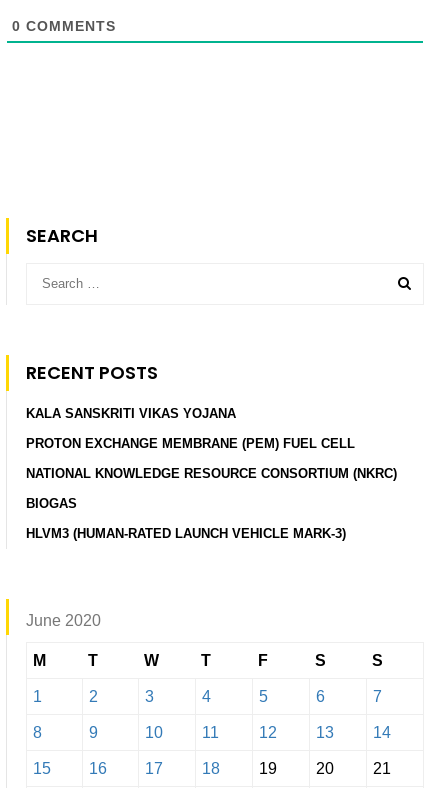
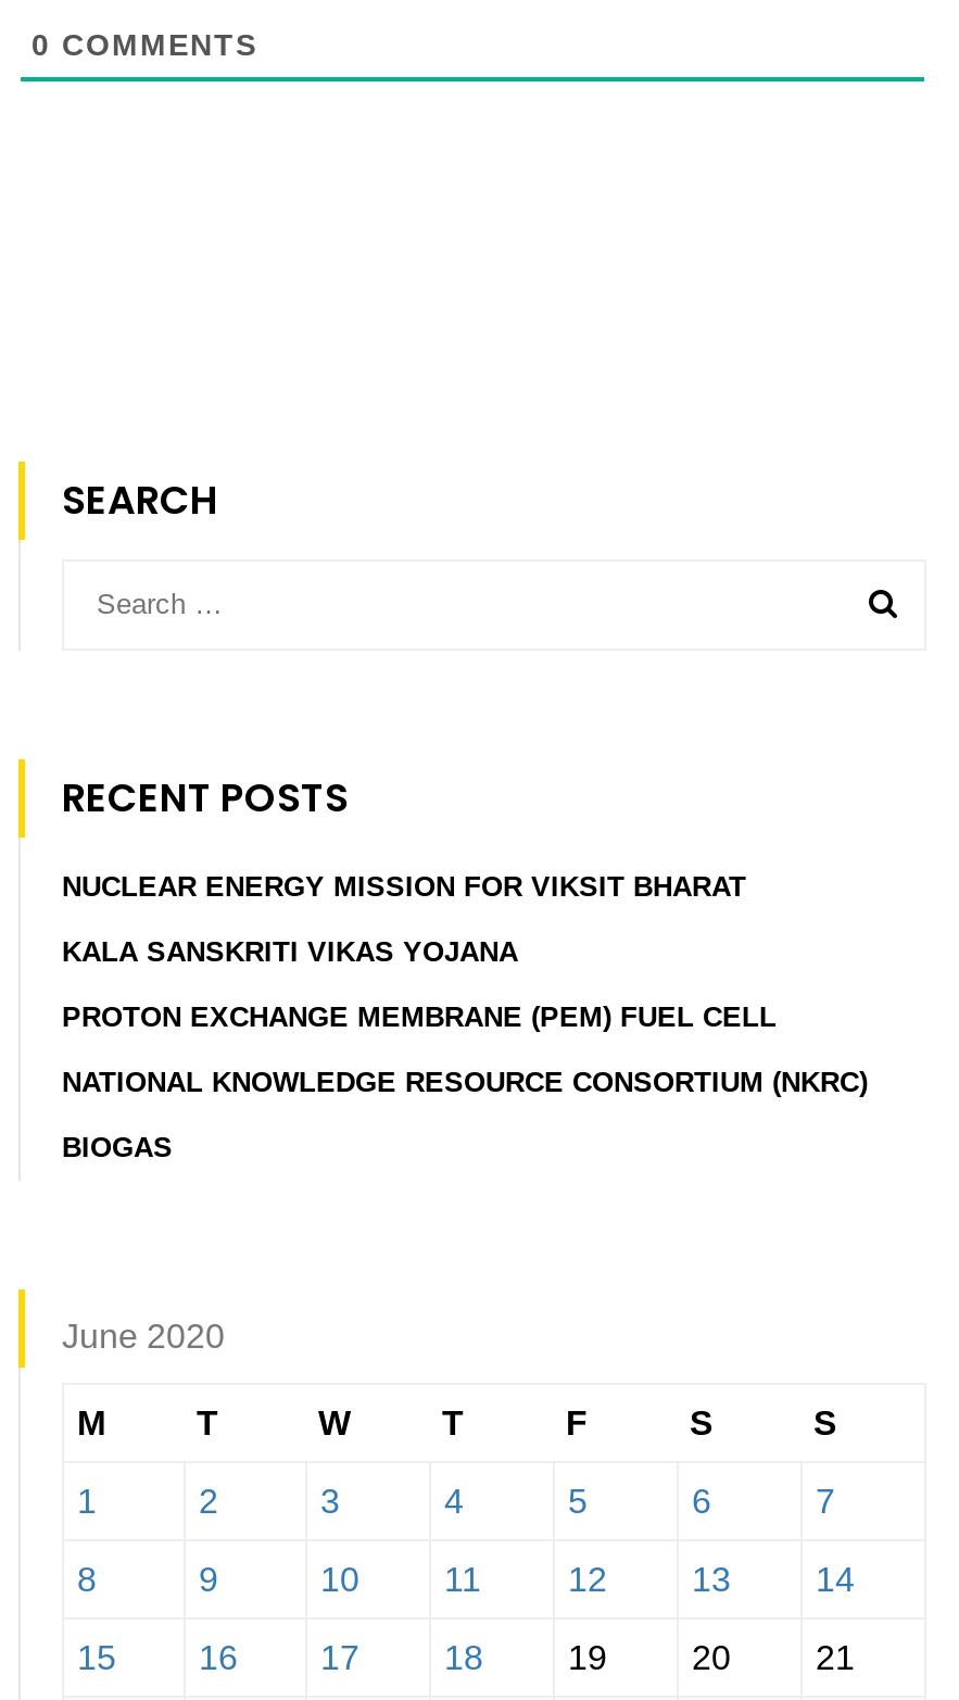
+ NUCLEAR ENERGY MISSION FOR VIKSIT BHARAT

moved down: KALA SANSKRITI VIKAS YOJANA | PROTON EXCHANGE MEMBRANE (PEM) FUEL CELL | NATIONAL KNOWLEDGE RESOURCE CONSORTIUM (NKRC) | BIOGAS

- HLVM3 (HUMAN-RATED LAUNCH VEHICLE MARK-3)
